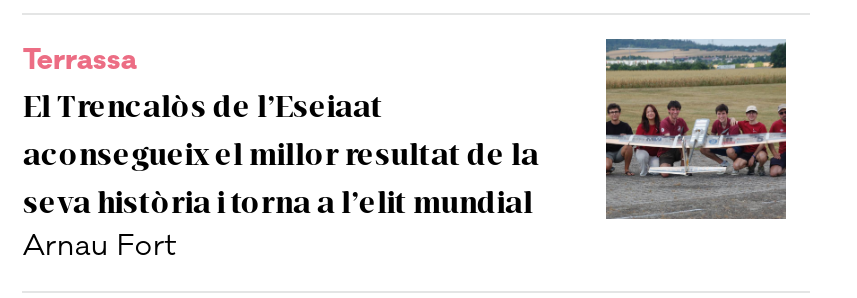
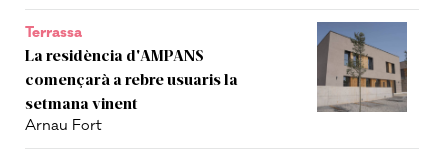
- [image]
+ [image]

- El Trencalòs de l’Eseiaat
- aconsegueix el millor resultat de la
- seva història i torna a l’elit mundial
+ La residència d'AMPANS
+ començarà a rebre usuaris la
+ setmana vinent
